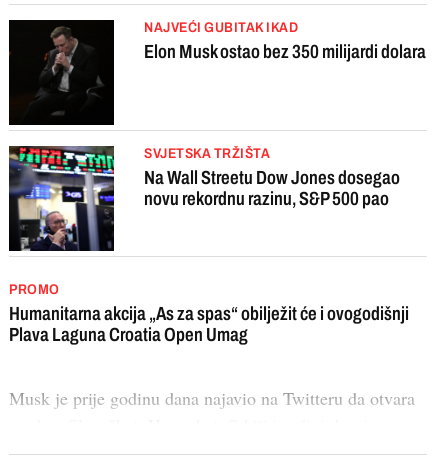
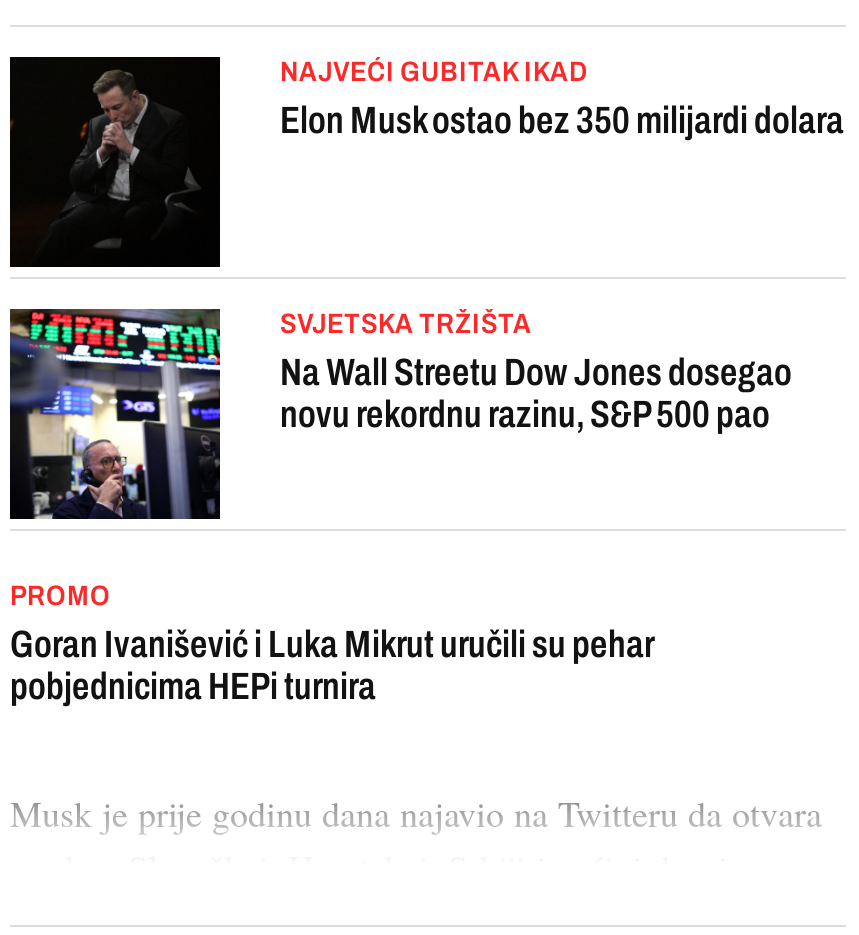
- Humanitarna akcija „As za spas“ obilježit će i ovogodišnji
- Plava Laguna Croatia Open Umag
+ Goran Ivanišević i Luka Mikrut uručili su pehar
+ pobjednicima HEPi turnira
